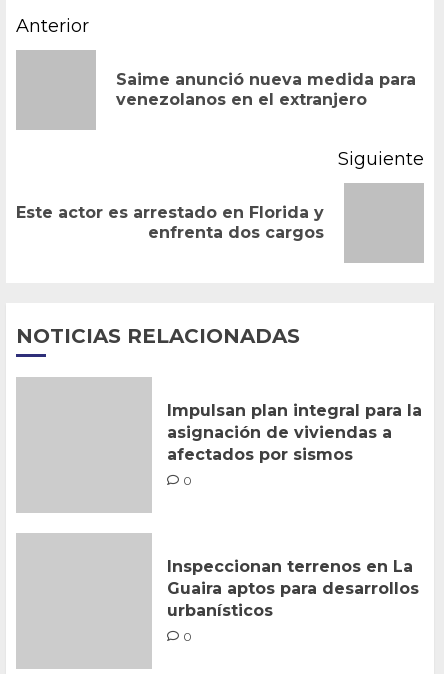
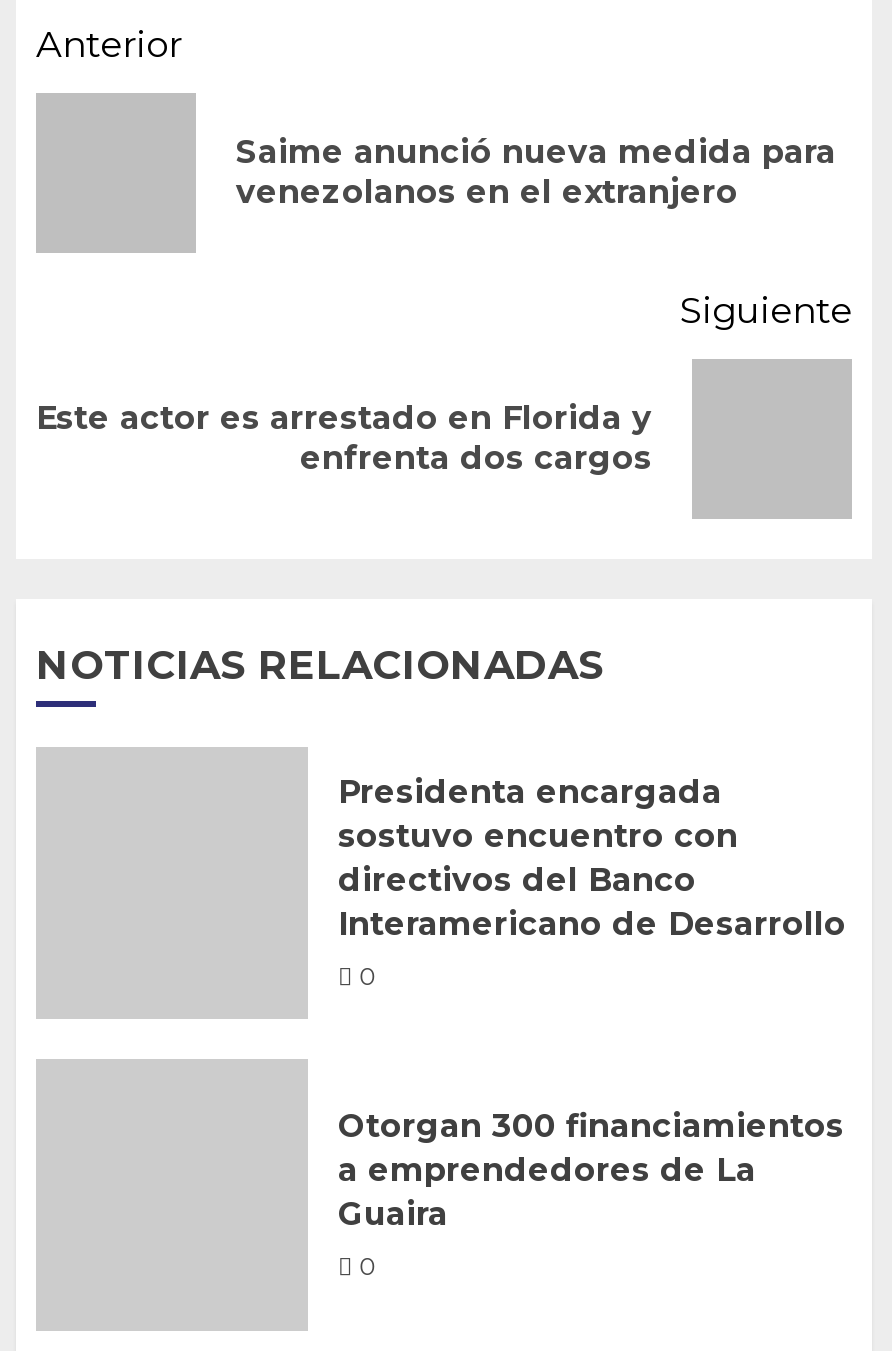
- Impulsan plan integral para la
- asignación de viviendas a
- afectados por sismos
+ Presidenta encargada
+ sostuvo encuentro con
+ directivos del Banco
+ Interamericano de Desarrollo

- Inspeccionan terrenos en La
- Guaira aptos para desarrollos
- urbanísticos
+ Otorgan 300 financiamientos
+ a emprendedores de La
+ Guaira
